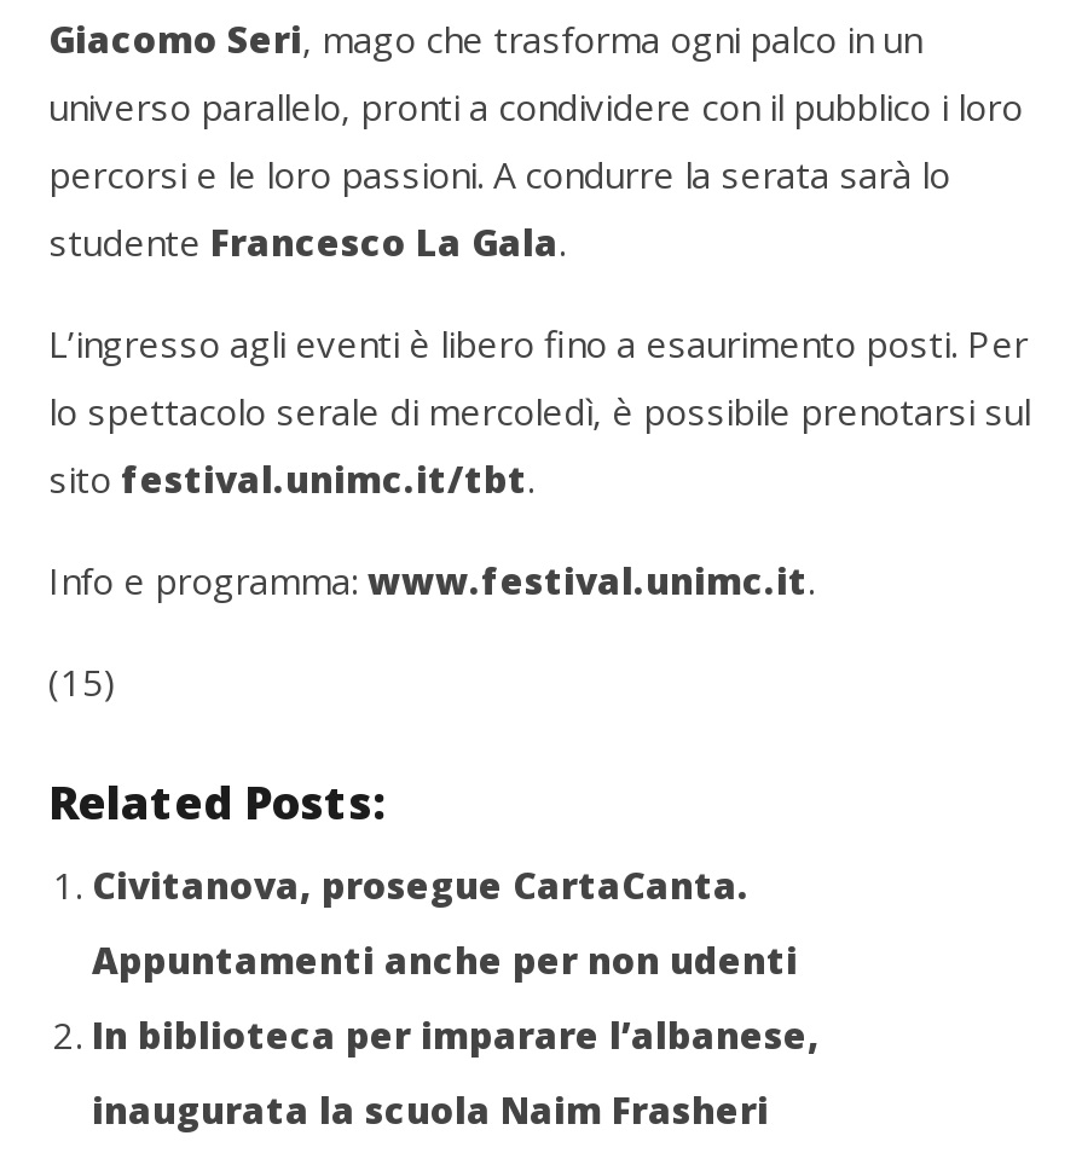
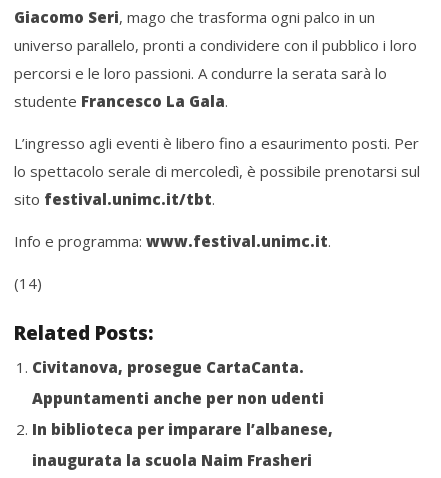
- (15)
+ (14)
